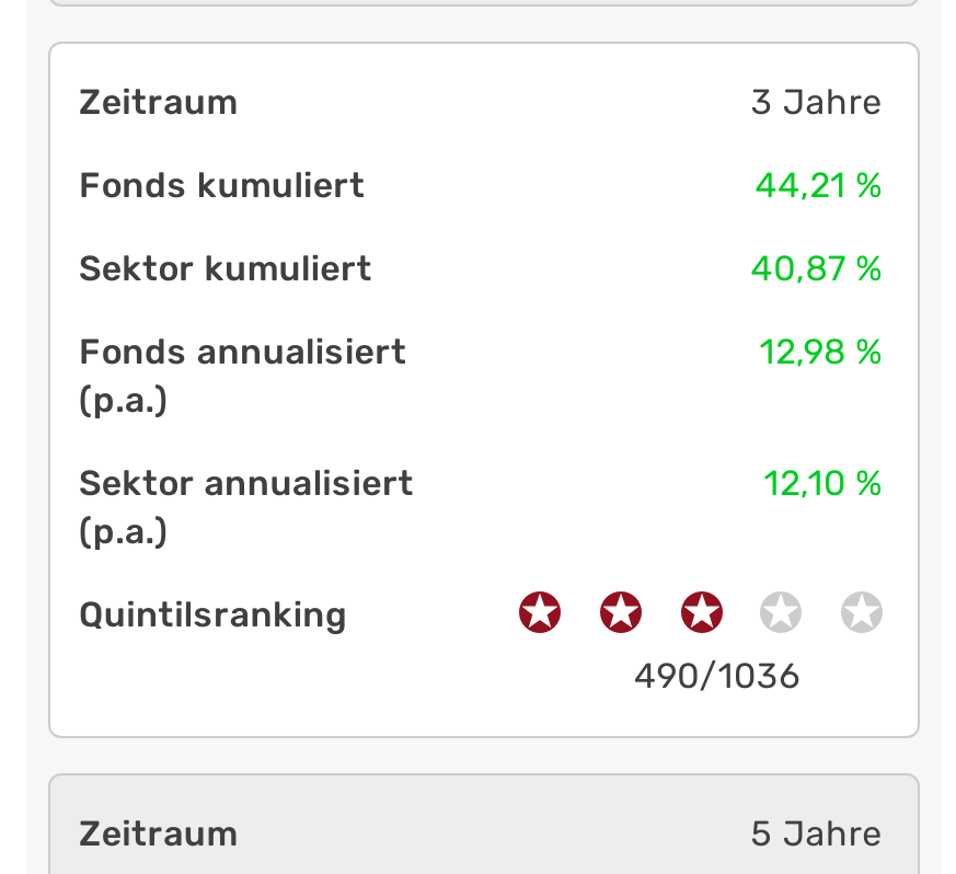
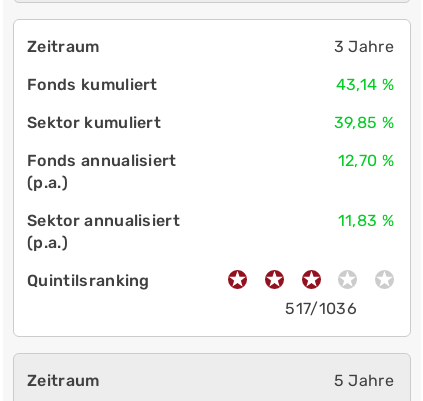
- 44,21 %
+ 43,14 %

- 40,87 %
+ 39,85 %

- 12,98 %
+ 12,70 %

- 12,10 %
+ 11,83 %

- 490/1036
+ 517/1036
